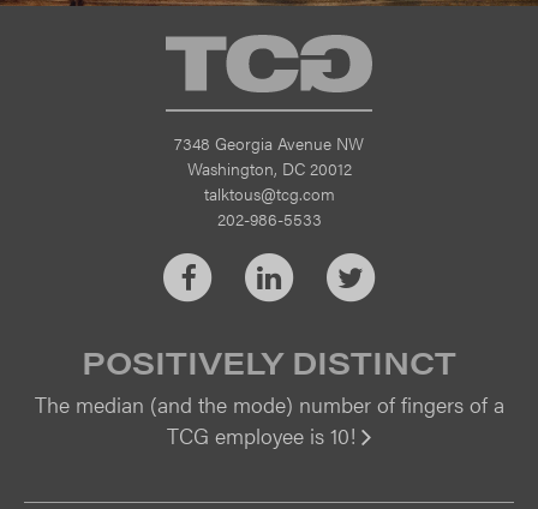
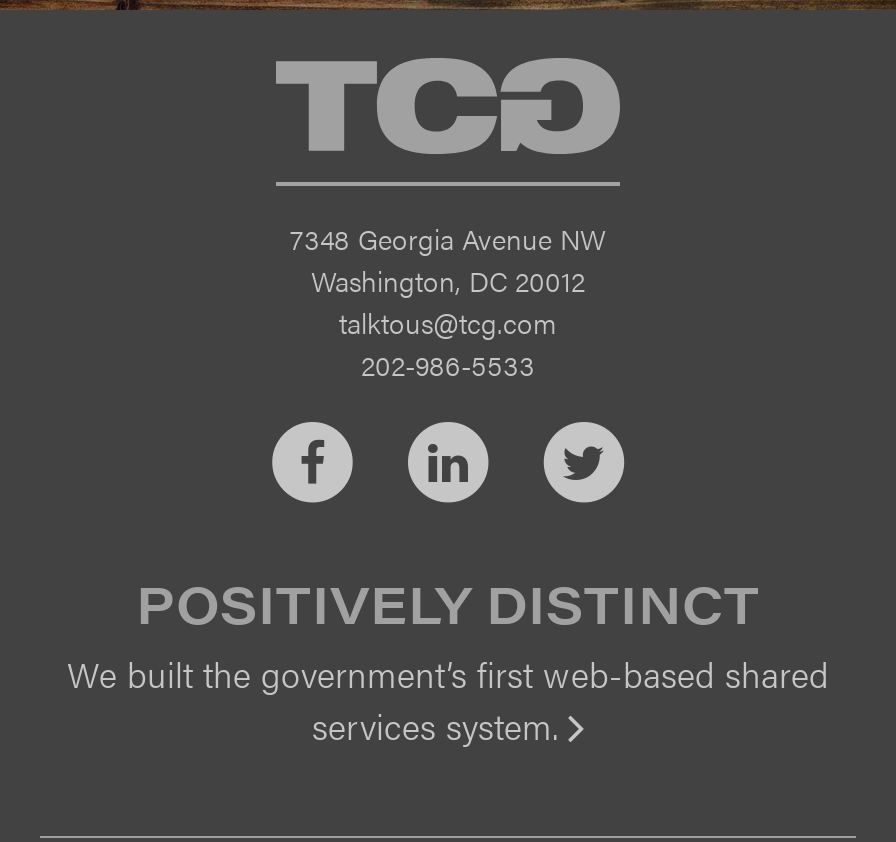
- The median (and the mode) number of fingers of a
- TCG employee is 10!
+ We built the government’s first web-based shared
+ services system.
